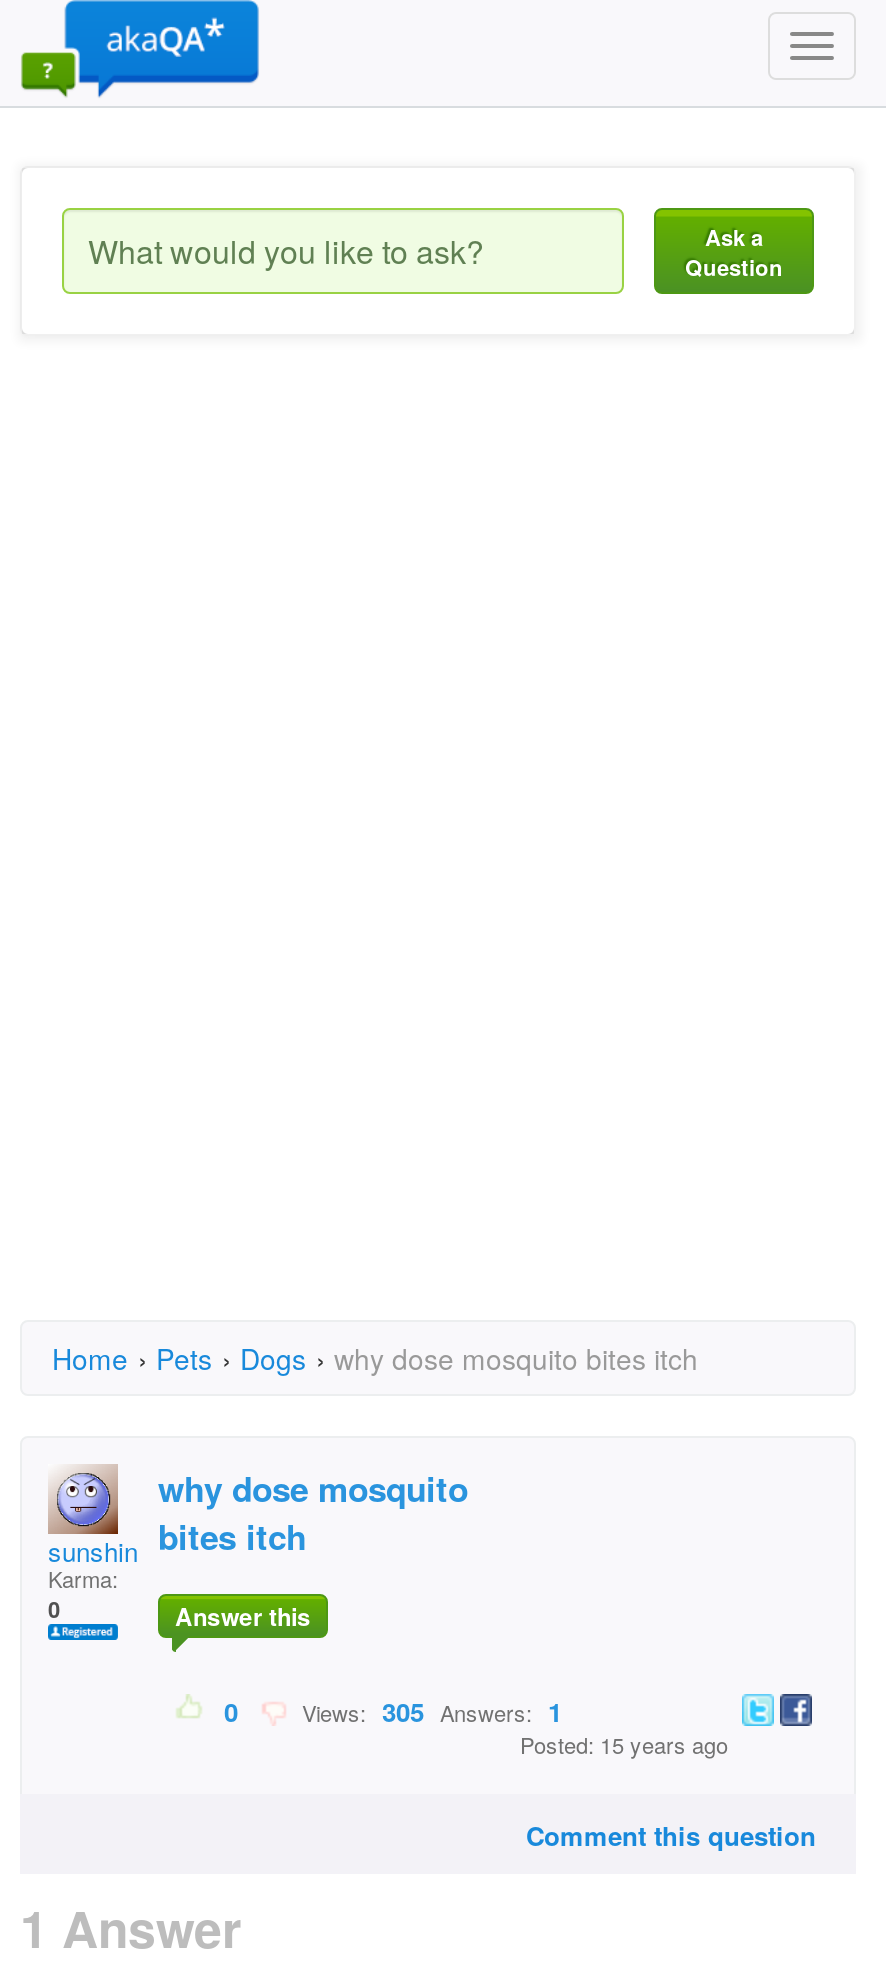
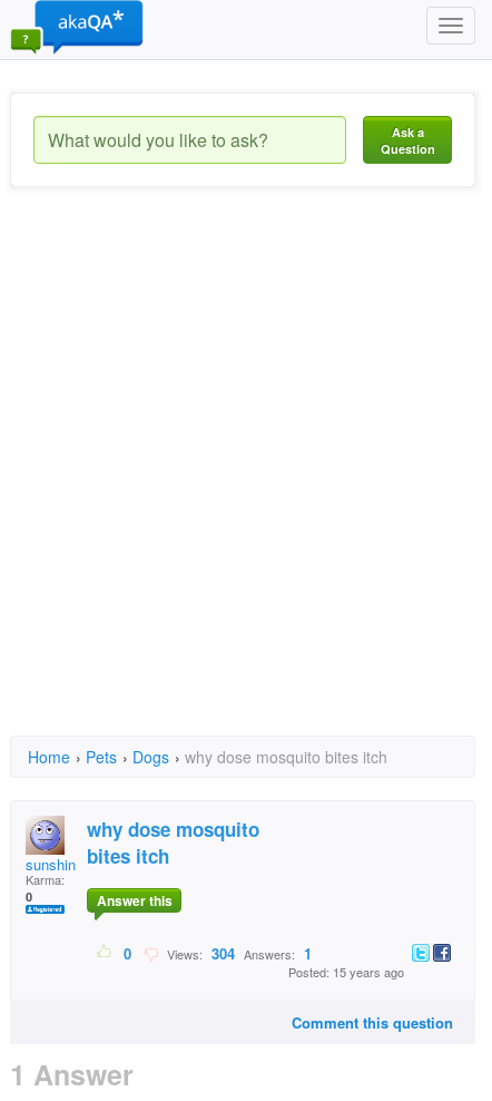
- Views: 305 Answers: 1
+ Views: 304 Answers: 1
